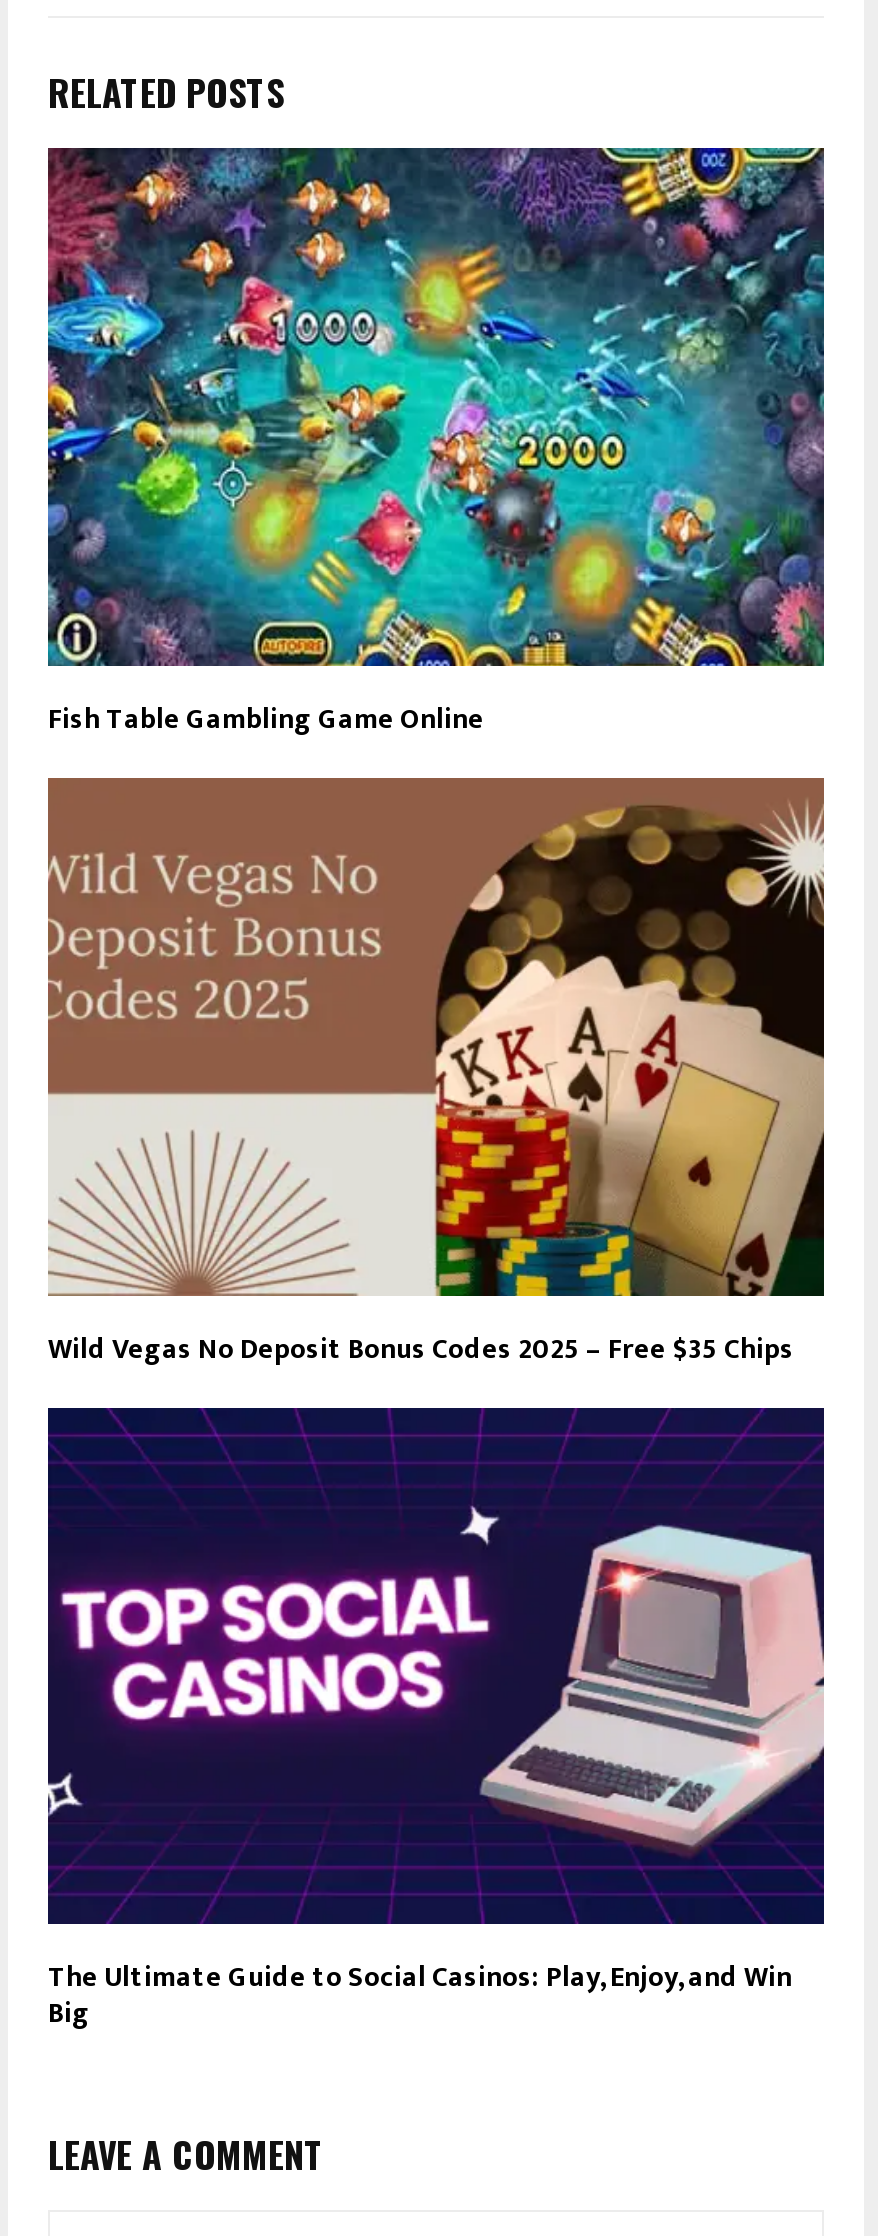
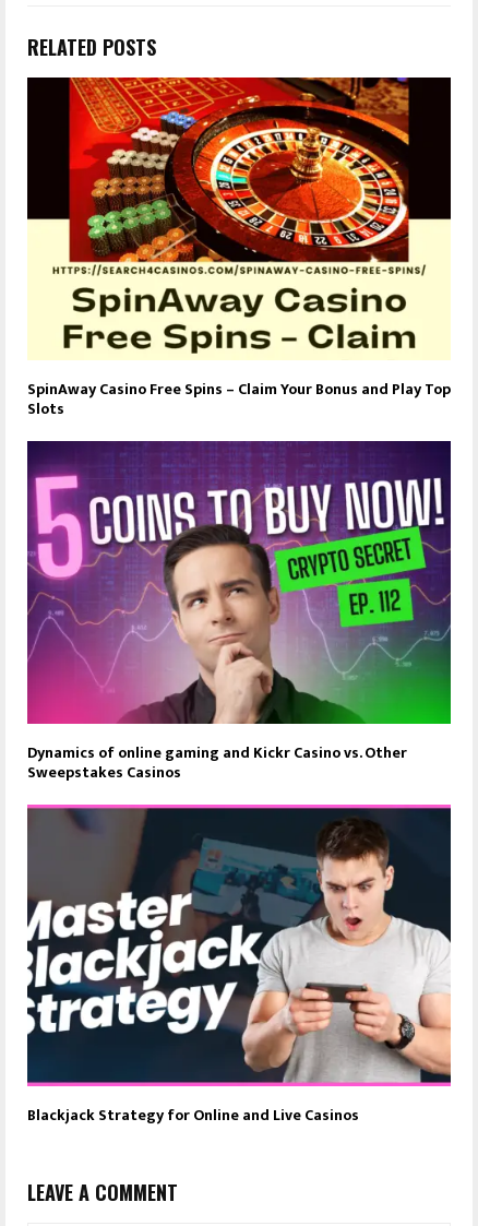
- [image]
- Fish Table Gambling Game Online
+ [image]
+ SpinAway Casino Free Spins – Claim Your Bonus and Play Top
+ Slots

- [image]
- Wild Vegas No Deposit Bonus Codes 2025 – Free $35 Chips
+ [image]
+ Dynamics of online gaming and Kickr Casino vs. Other
+ Sweepstakes Casinos

- [image]
- The Ultimate Guide to Social Casinos: Play, Enjoy, and Win
- Big
+ [image]
+ Blackjack Strategy for Online and Live Casinos
